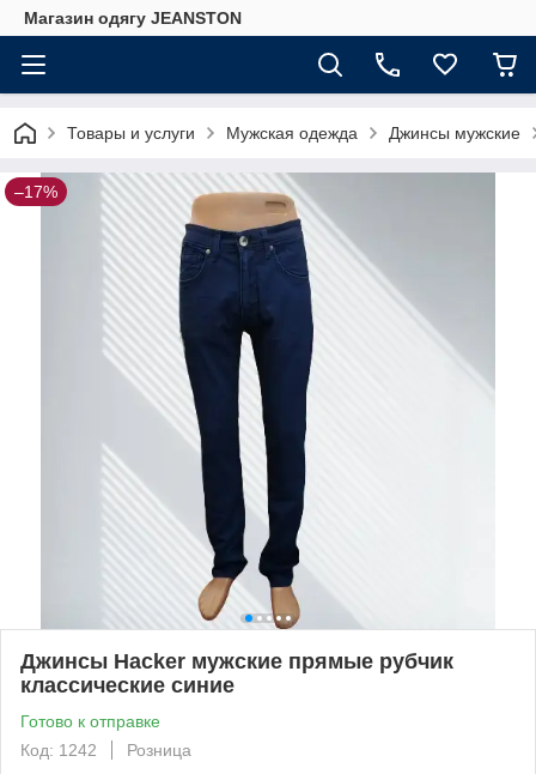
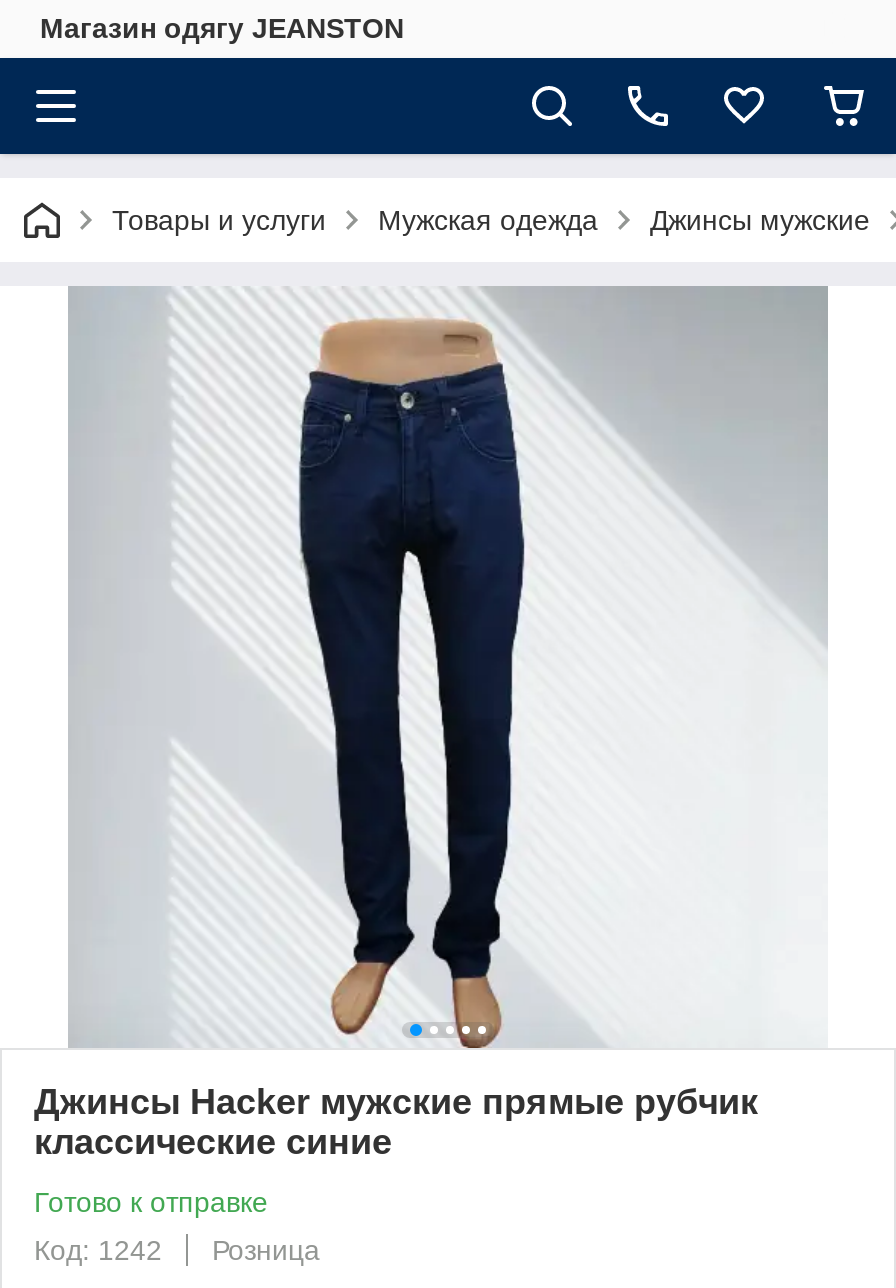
- –17%
